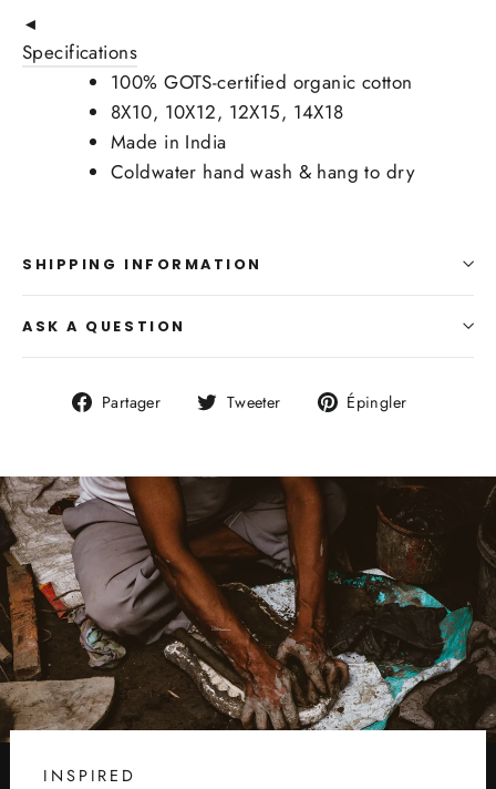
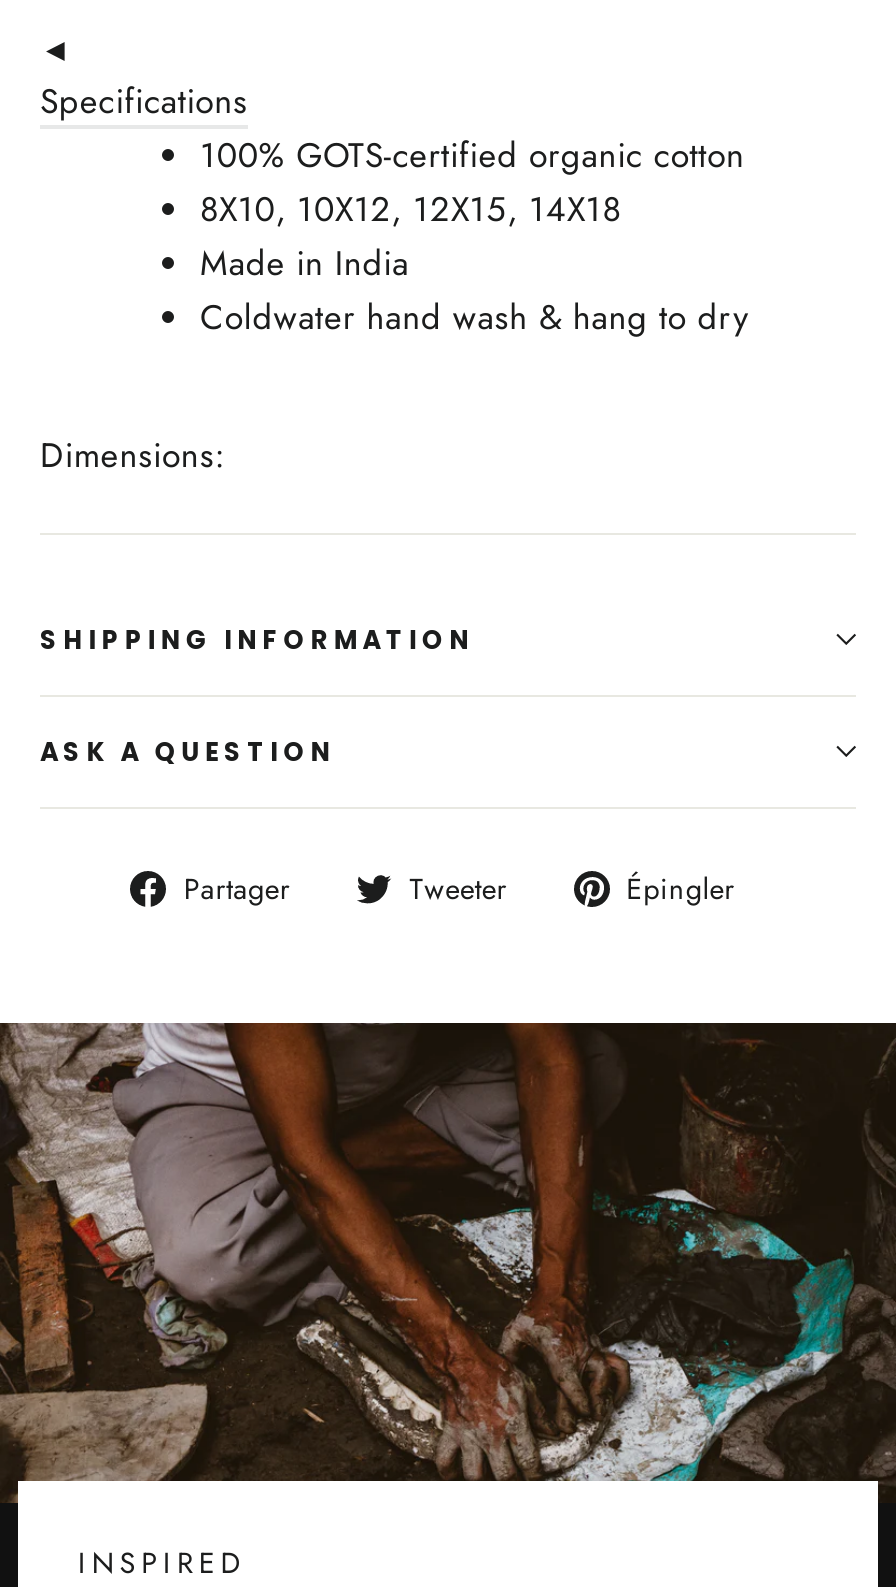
+ Dimensions:
